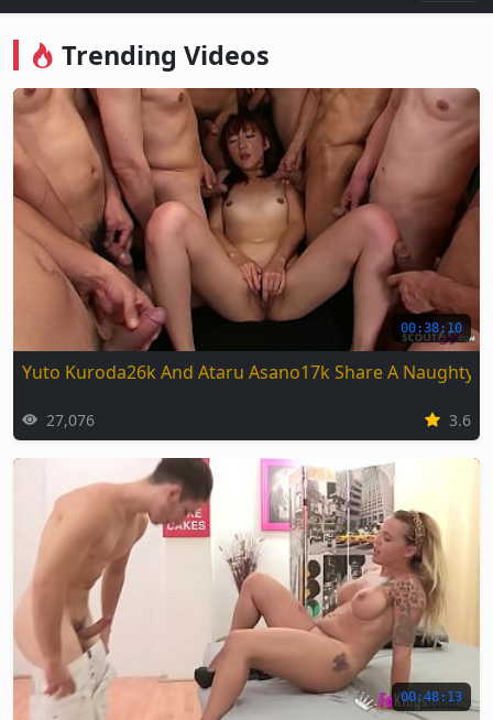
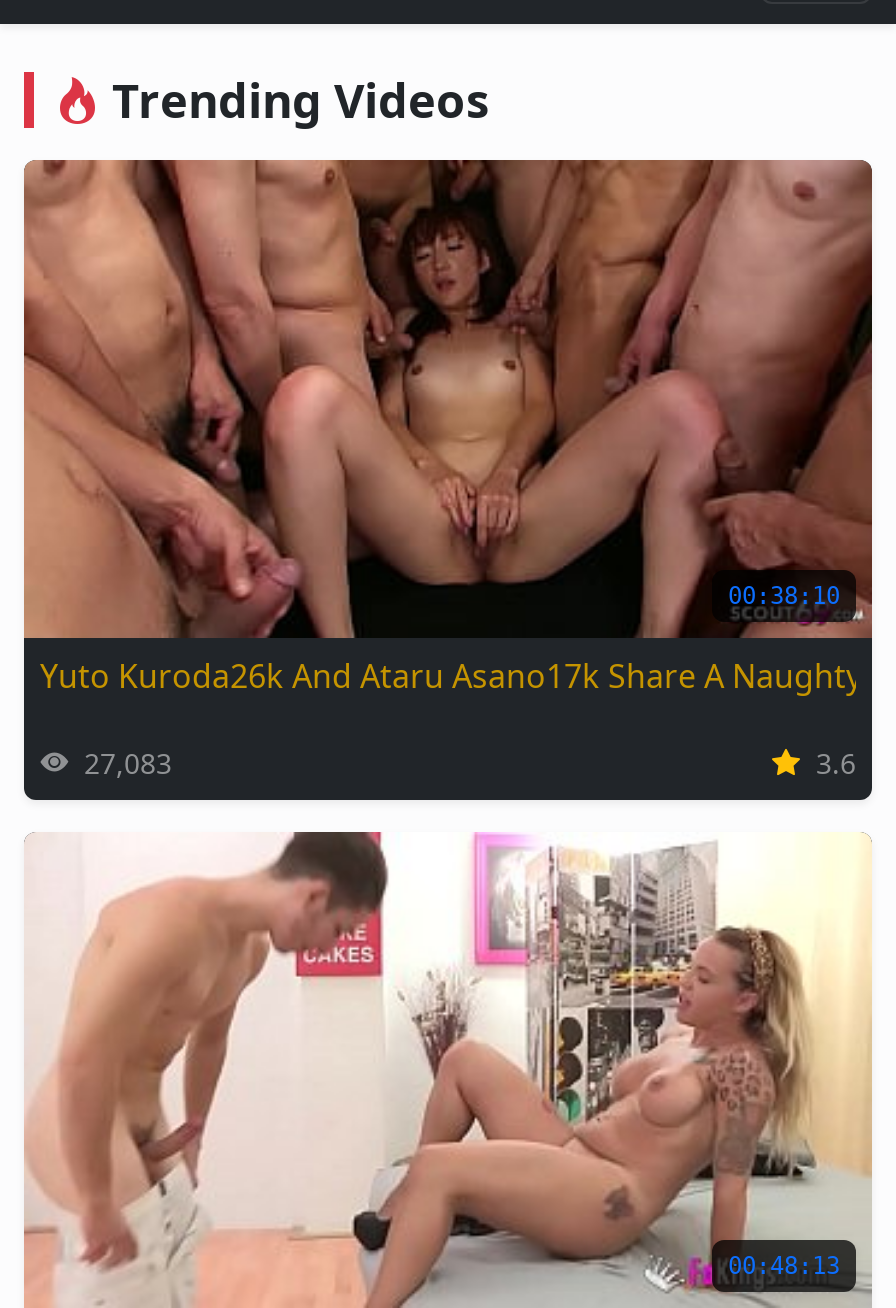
- 27,076
+ 27,083
